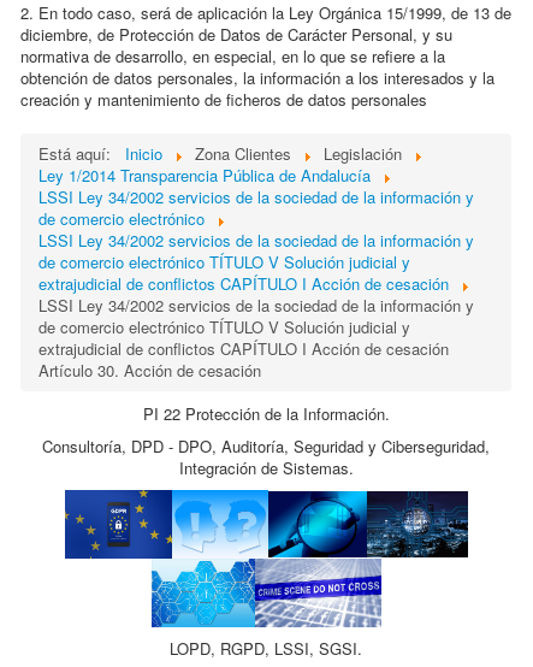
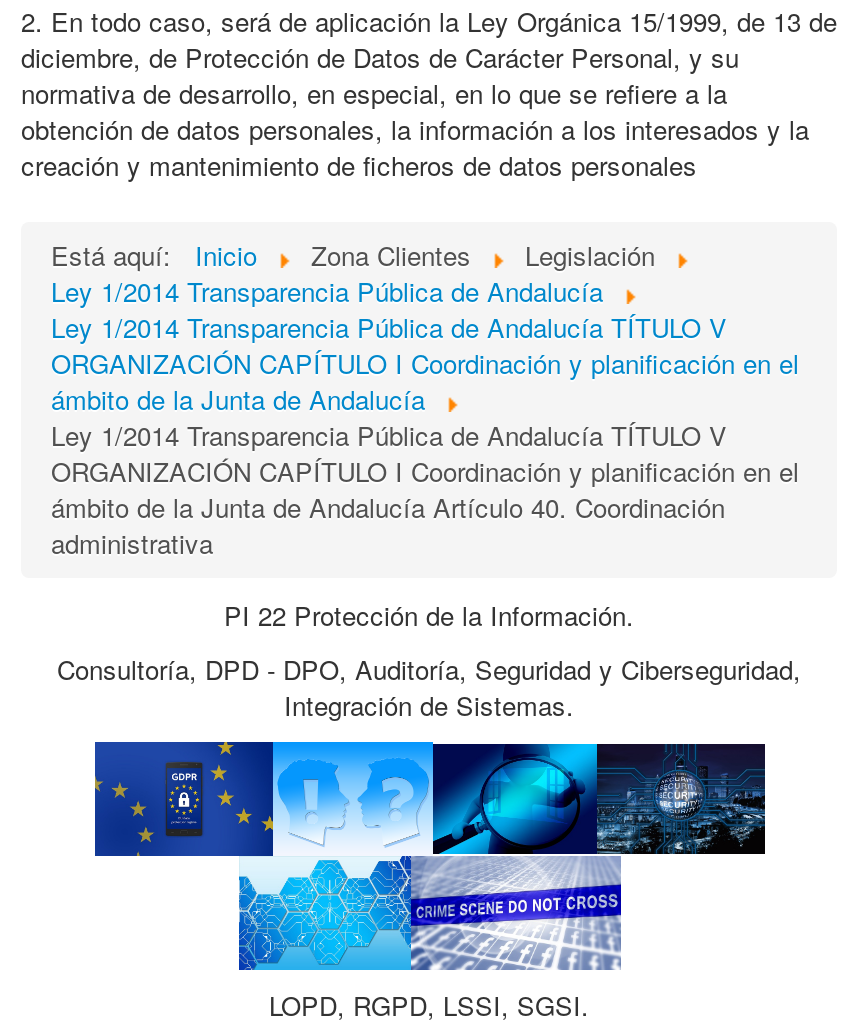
- LSSI Ley 34/2002 servicios de la sociedad de la información y
- de comercio electrónico
- LSSI Ley 34/2002 servicios de la sociedad de la información y
- de comercio electrónico TÍTULO V Solución judicial y
- extrajudicial de conflictos CAPÍTULO I Acción de cesación
- LSSI Ley 34/2002 servicios de la sociedad de la información y
- de comercio electrónico TÍTULO V Solución judicial y
- extrajudicial de conflictos CAPÍTULO I Acción de cesación
- Artículo 30. Acción de cesación
+ Ley 1/2014 Transparencia Pública de Andalucía TÍTULO V
+ ORGANIZACIÓN CAPÍTULO I Coordinación y planificación en el
+ ámbito de la Junta de Andalucía
+ Ley 1/2014 Transparencia Pública de Andalucía TÍTULO V
+ ORGANIZACIÓN CAPÍTULO I Coordinación y planificación en el
+ ámbito de la Junta de Andalucía Artículo 40. Coordinación
+ administrativa
